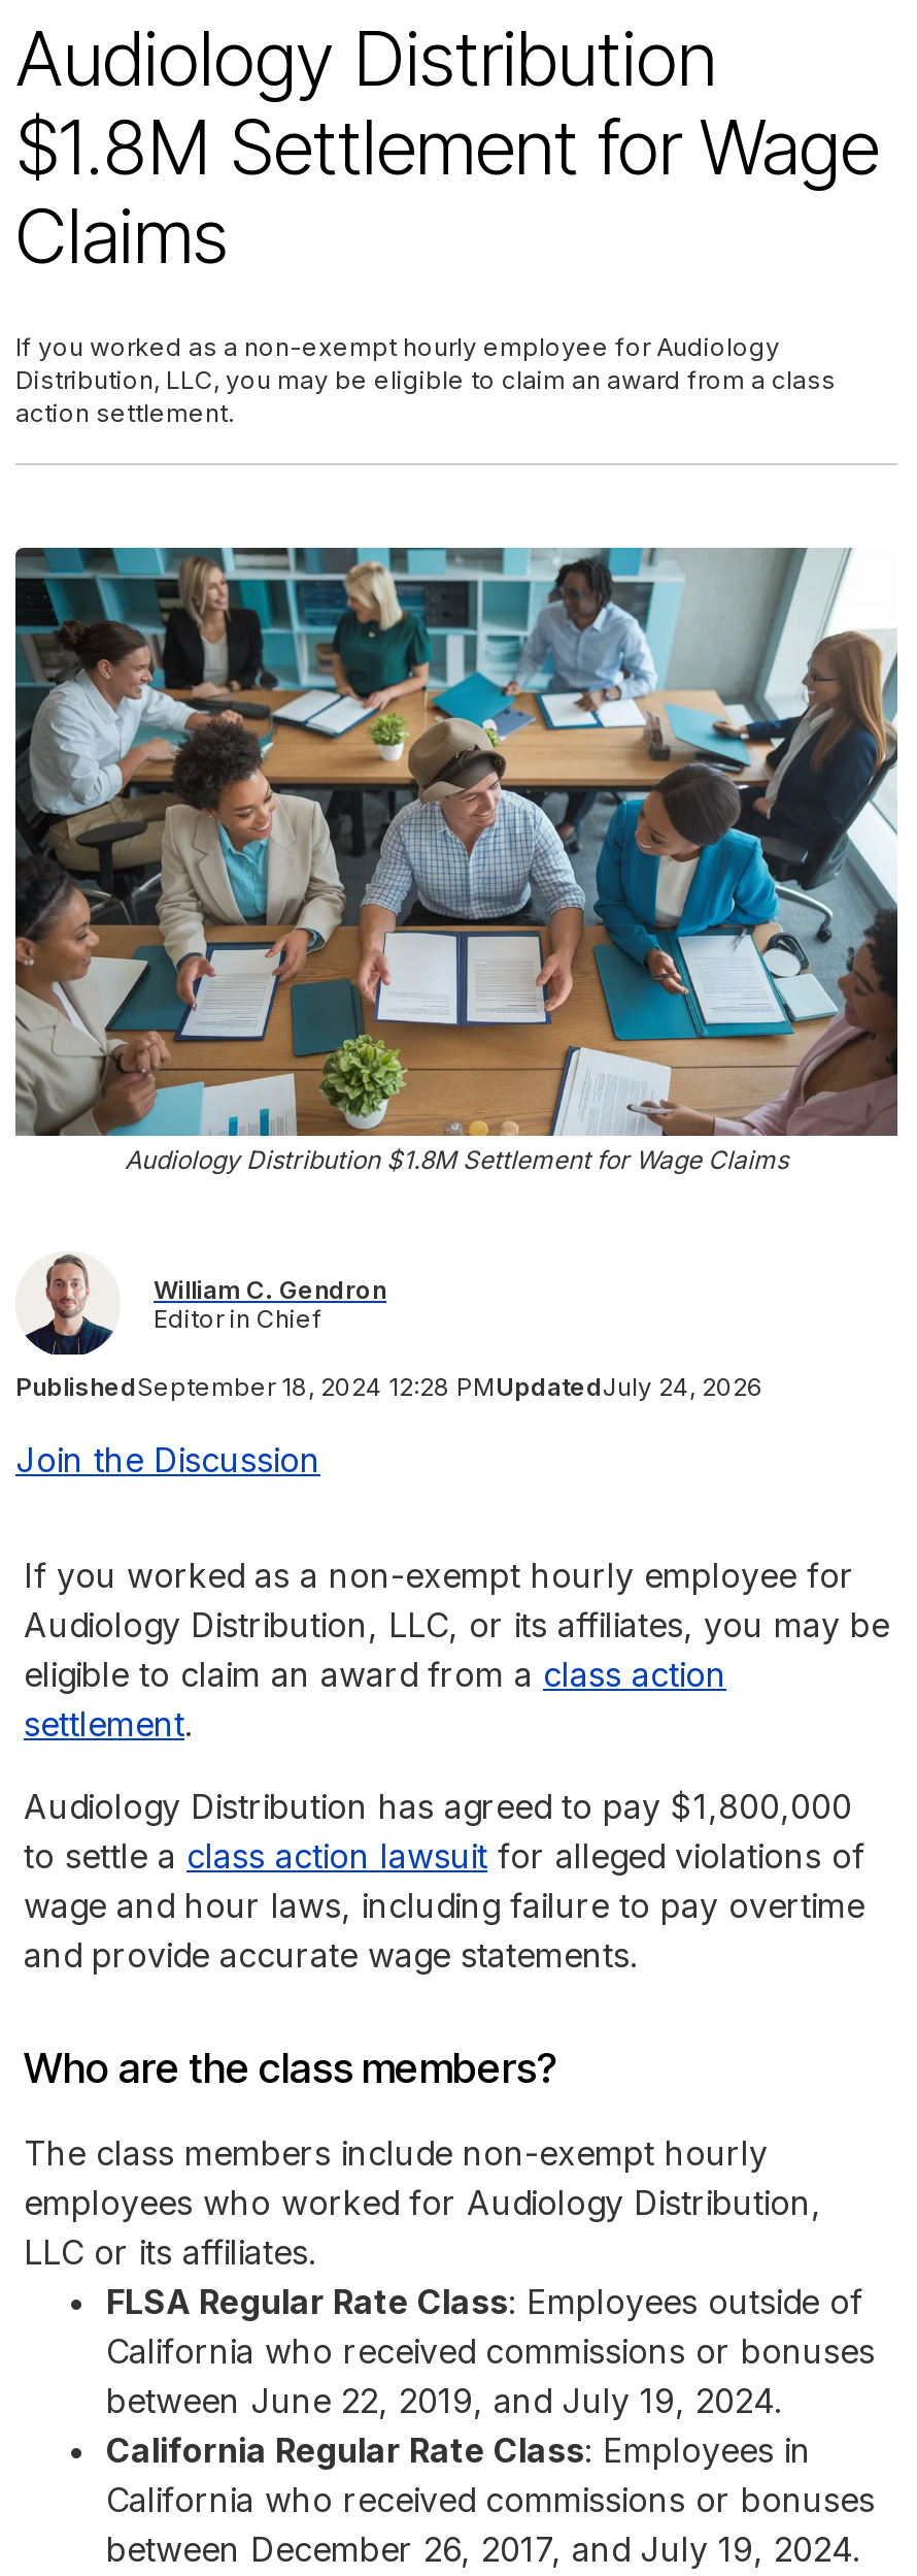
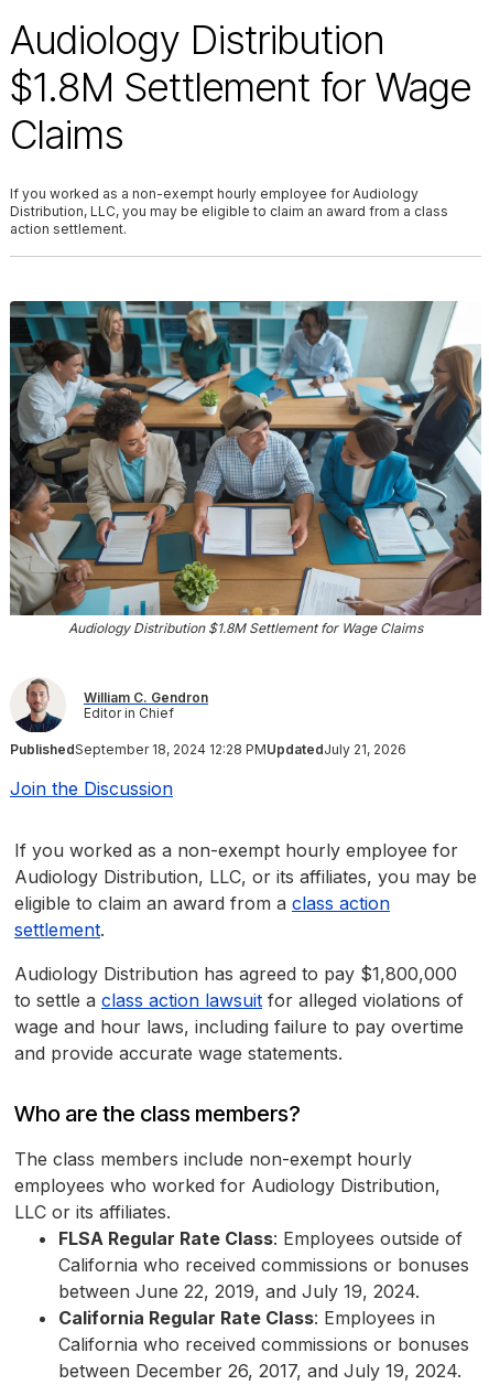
- PublishedSeptember 18, 2024 12:28 PMUpdatedJuly 24, 2026
+ PublishedSeptember 18, 2024 12:28 PMUpdatedJuly 21, 2026
